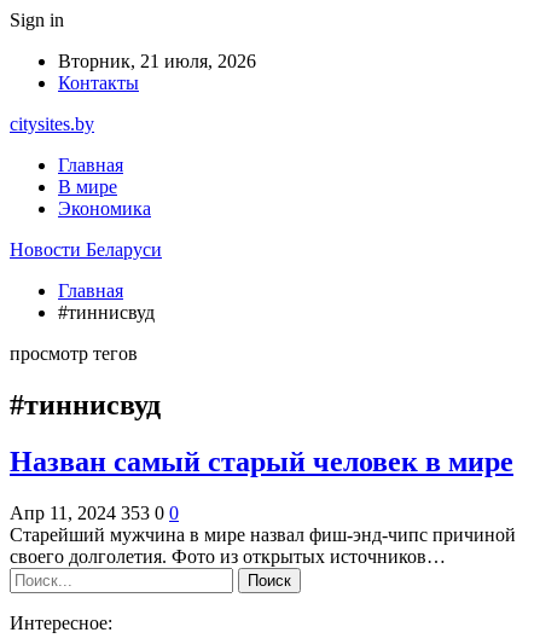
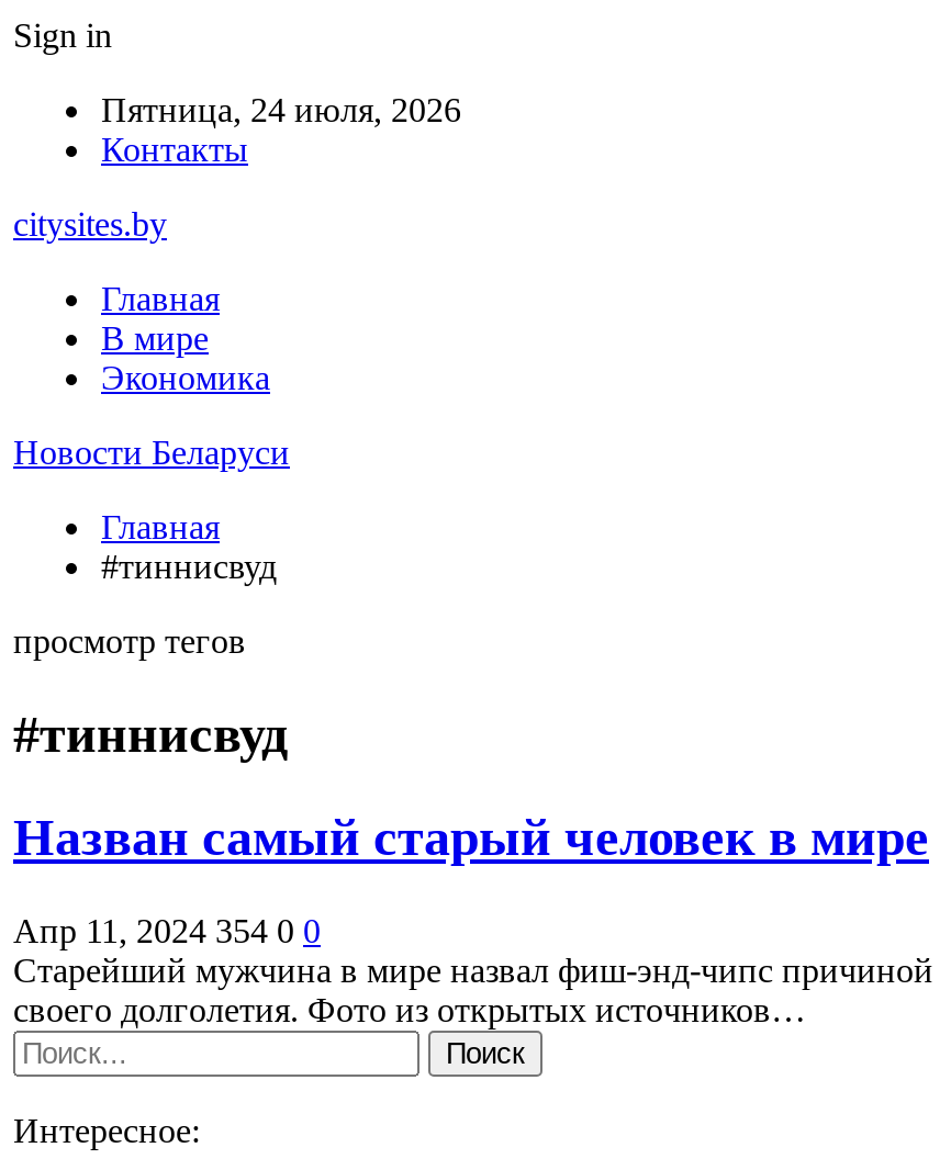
- Вторник, 21 июля, 2026
+ Пятница, 24 июля, 2026

- Апр 11, 2024 353 0 0
+ Апр 11, 2024 354 0 0
